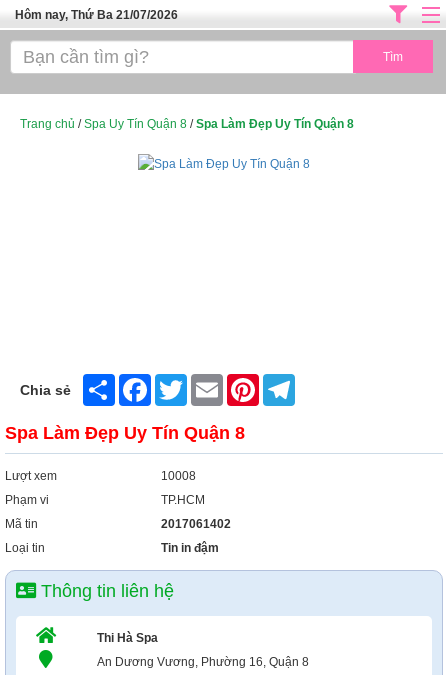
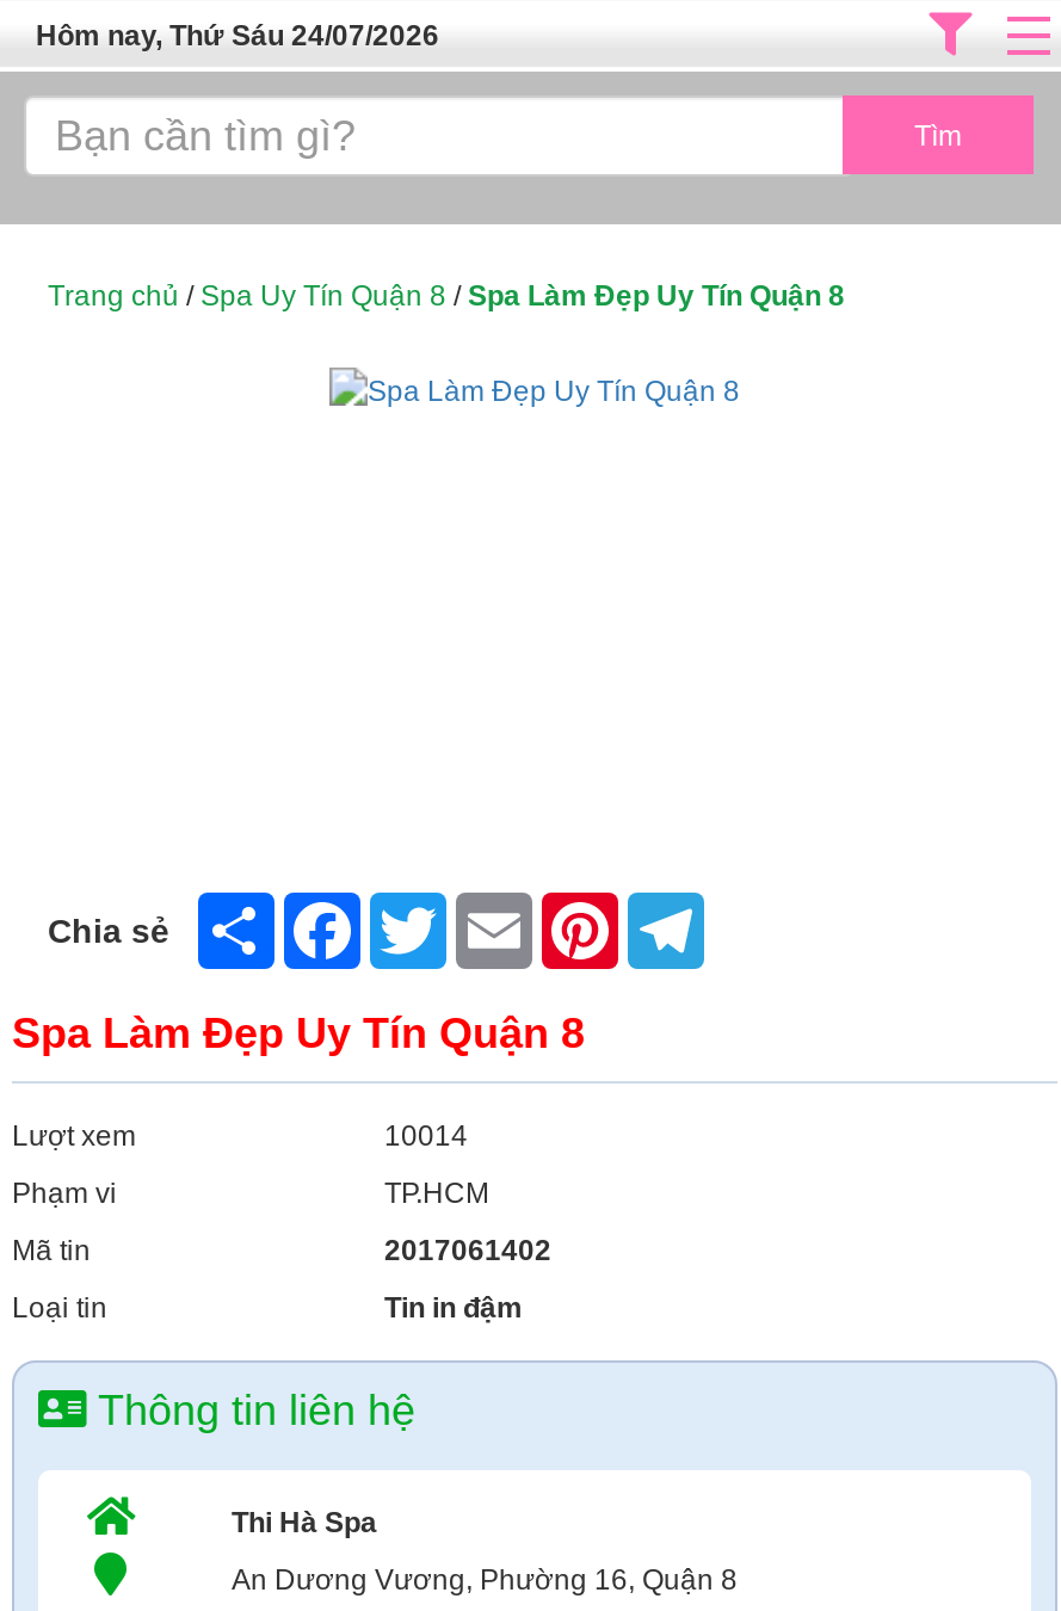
- Hôm nay, Thứ Ba 21/07/2026
+ Hôm nay, Thứ Sáu 24/07/2026

- 10008
+ 10014
